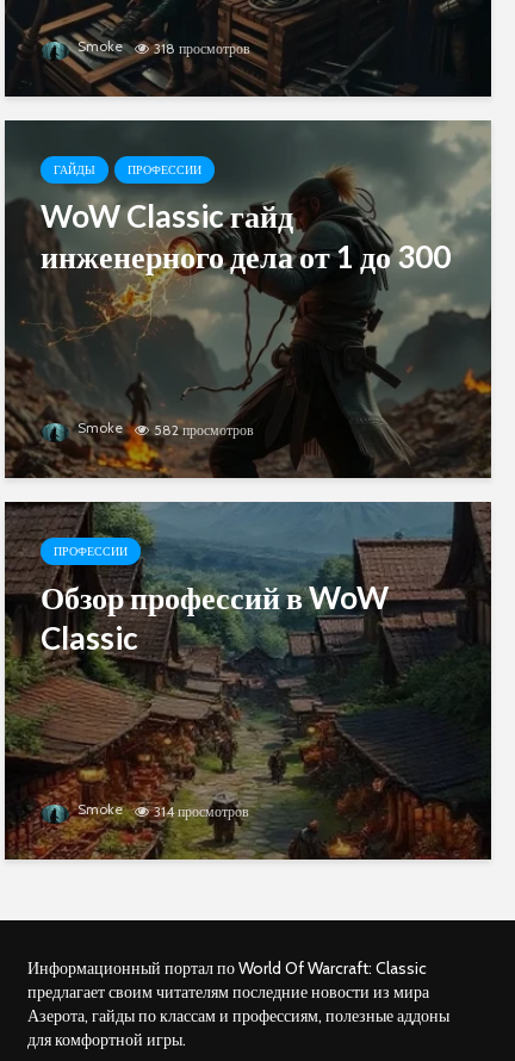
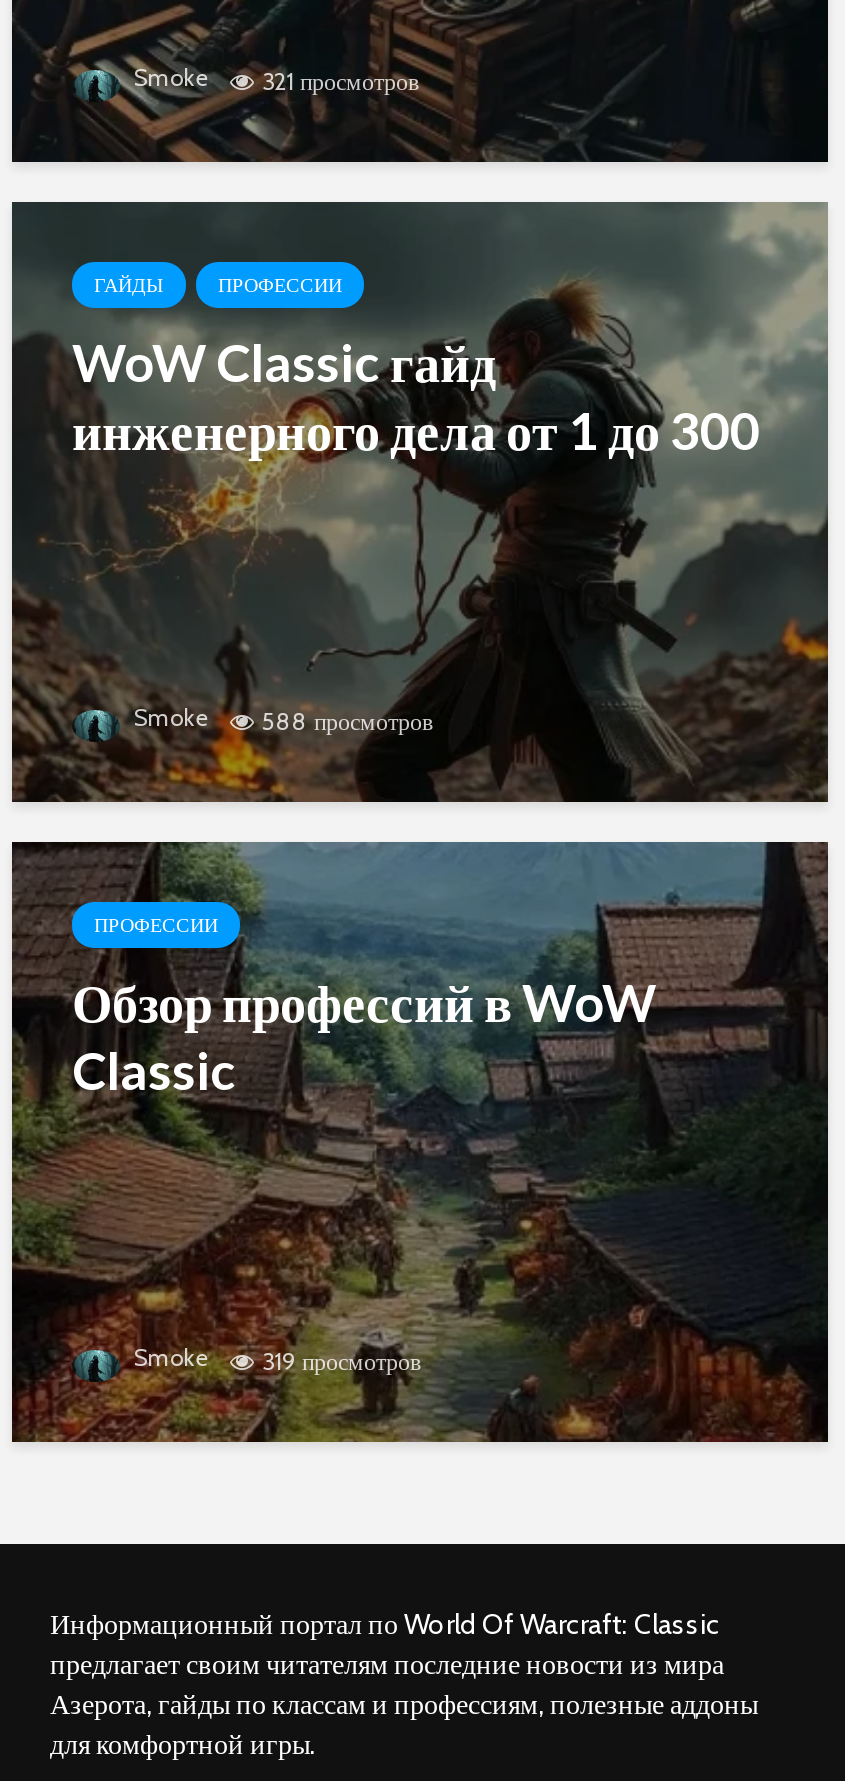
- Smoke 318 просмотров
+ Smoke 321 просмотров

- Smoke 582 просмотров
+ Smoke 588 просмотров

- Smoke 314 просмотров
+ Smoke 319 просмотров
